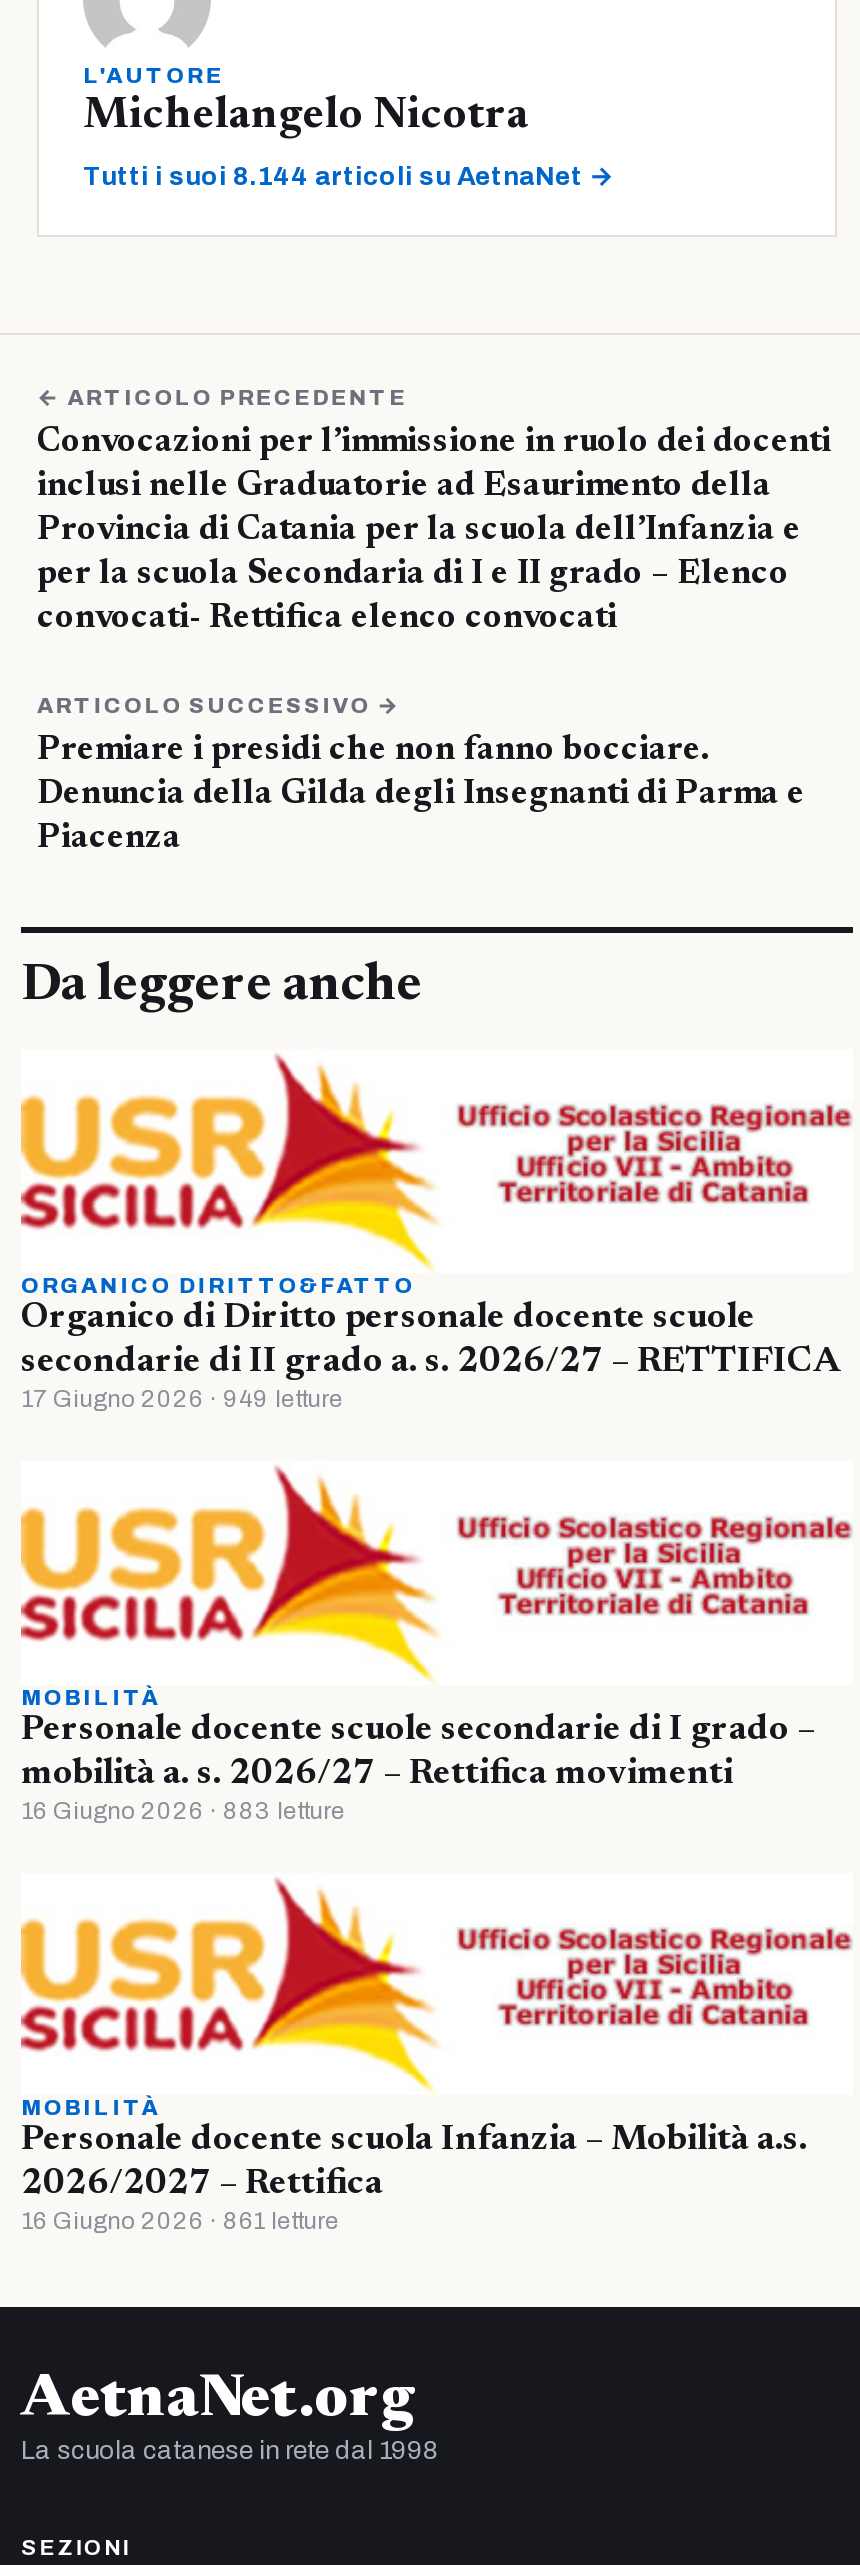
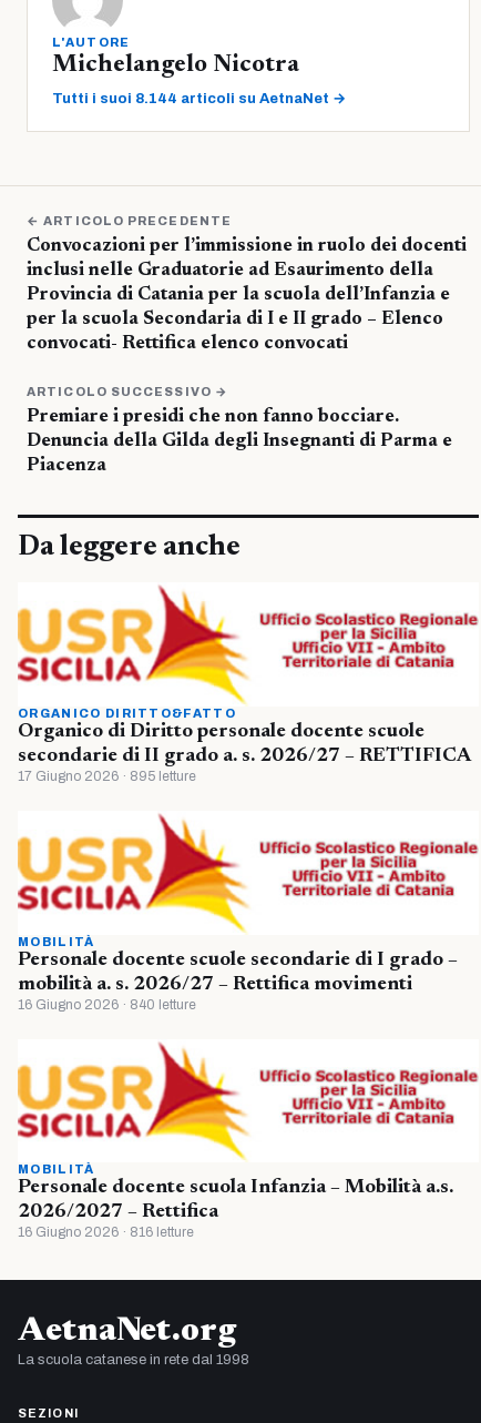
- 17 Giugno 2026 · 949 letture
+ 17 Giugno 2026 · 895 letture

- 16 Giugno 2026 · 883 letture
+ 16 Giugno 2026 · 840 letture

- 16 Giugno 2026 · 861 letture
+ 16 Giugno 2026 · 816 letture
